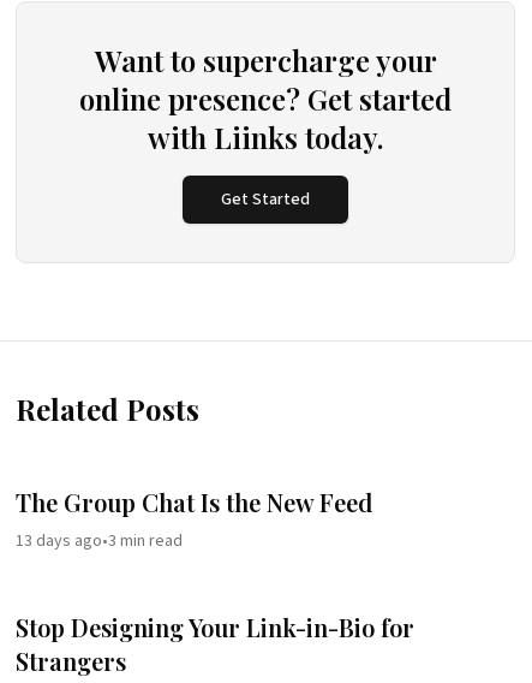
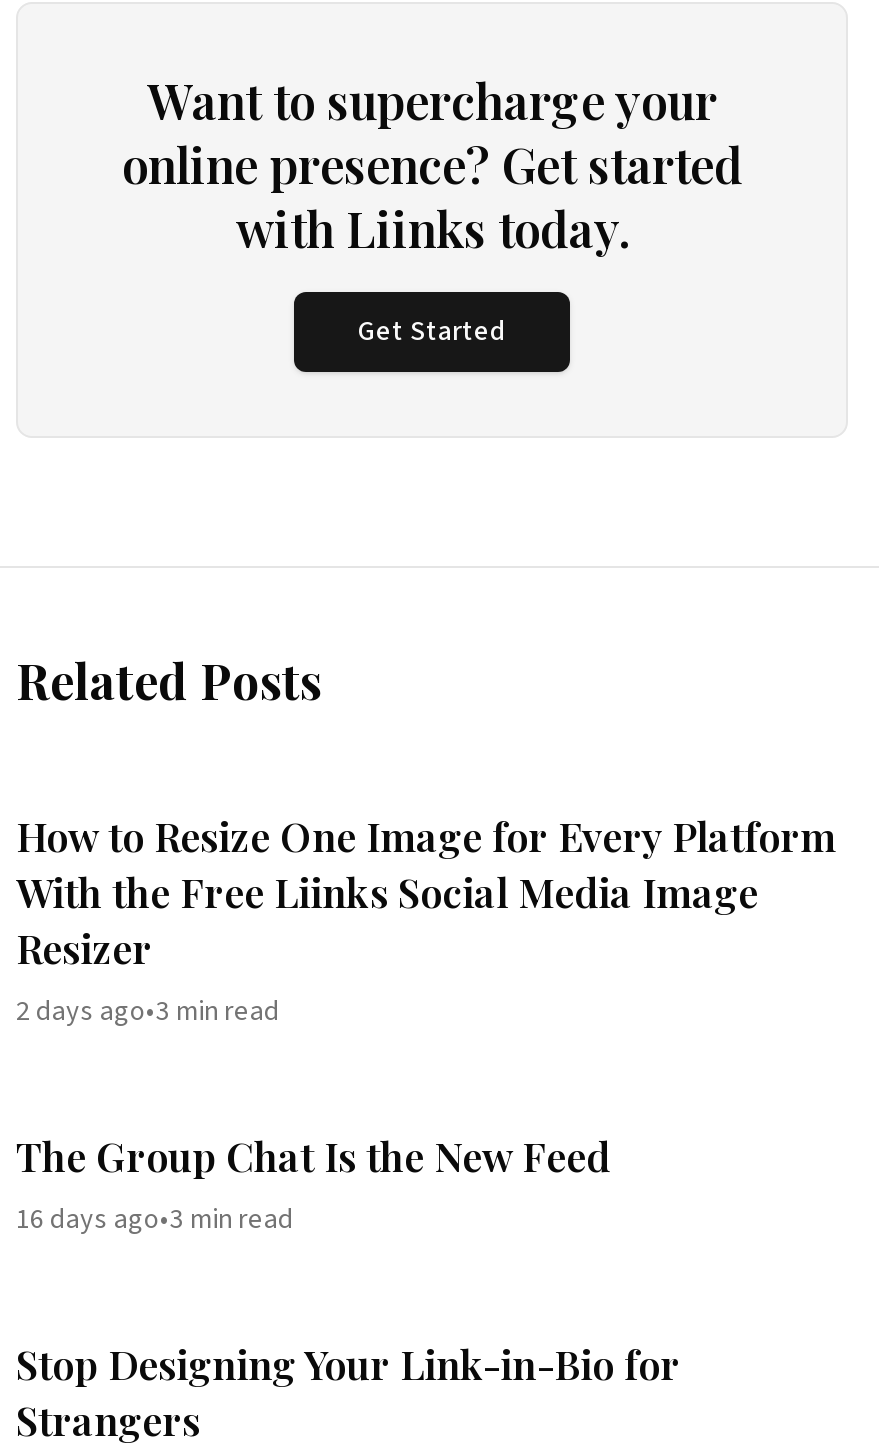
+ How to Resize One Image for Every Platform
+ With the Free Liinks Social Media Image
+ Resizer
+ 2 days ago•3 min read

- 13 days ago•3 min read
+ 16 days ago•3 min read
